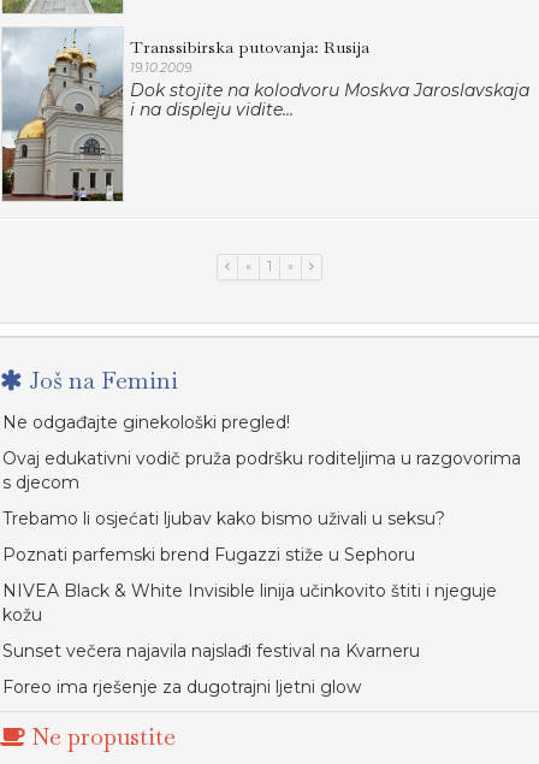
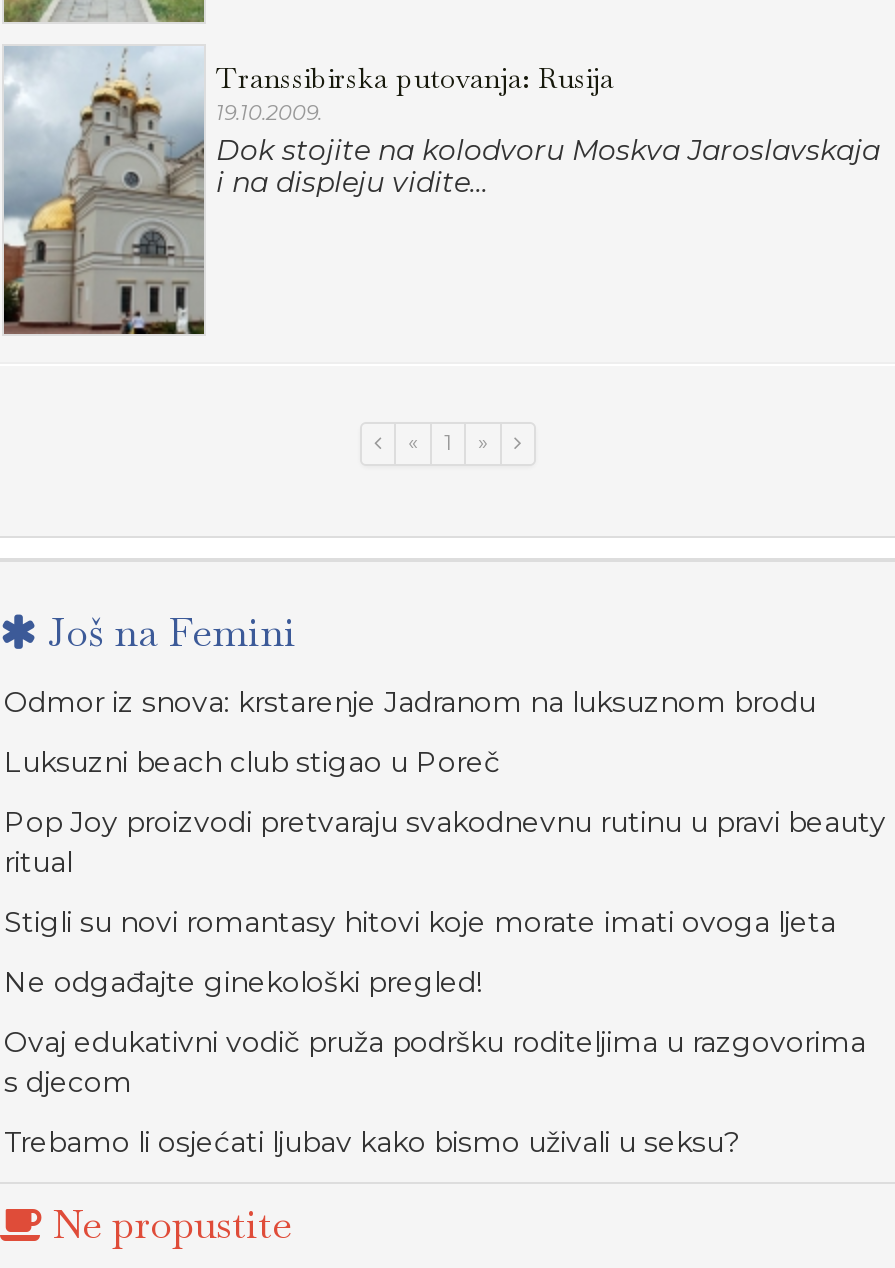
+ Odmor iz snova: krstarenje Jadranom na luksuznom brodu
+ Luksuzni beach club stigao u Poreč
+ Pop Joy proizvodi pretvaraju svakodnevnu rutinu u pravi beauty
+ ritual
+ Stigli su novi romantasy hitovi koje morate imati ovoga ljeta

moved down: Ne odgađajte ginekološki pregled! | Ovaj edukativni vodič pruža podršku roditeljima u razgovorima | s djecom | Trebamo li osjećati ljubav kako bismo uživali u seksu?

- Poznati parfemski brend Fugazzi stiže u Sephoru
- NIVEA Black & White Invisible linija učinkovito štiti i njeguje
- kožu
- Sunset večera najavila najslađi festival na Kvarneru
- Foreo ima rješenje za dugotrajni ljetni glow
